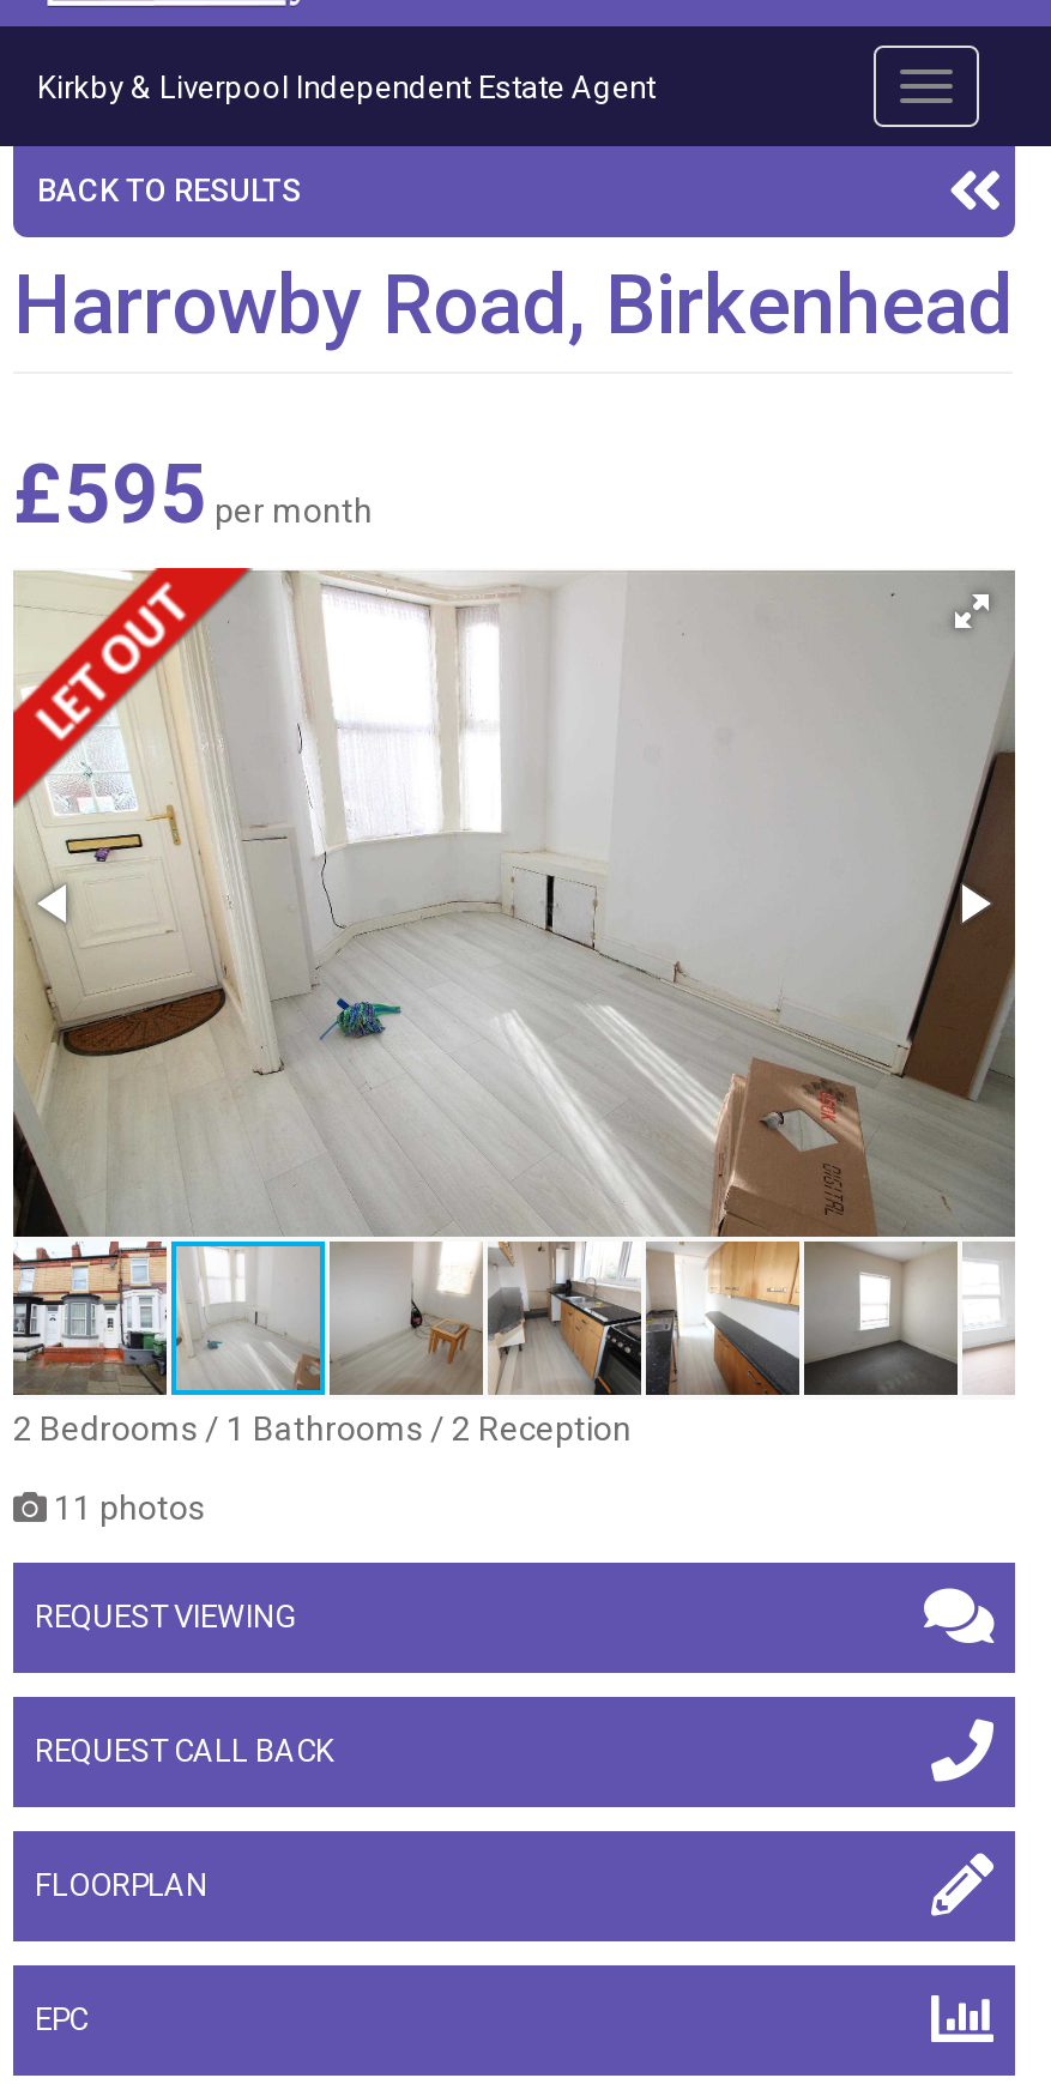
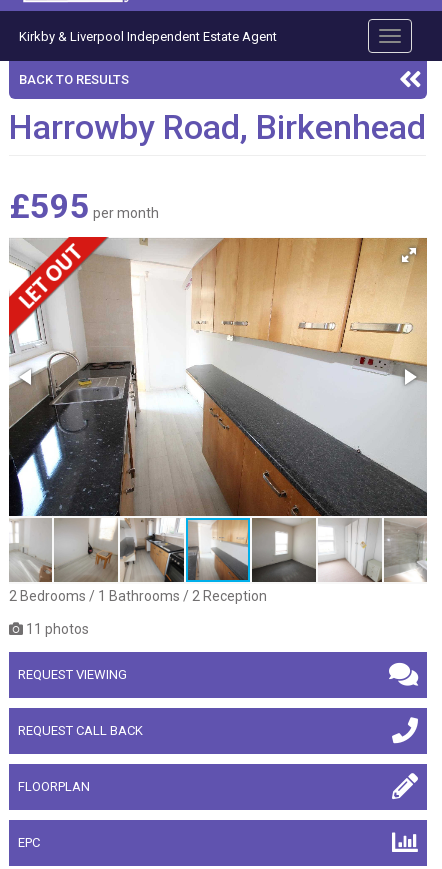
- [image]
+ [image]
